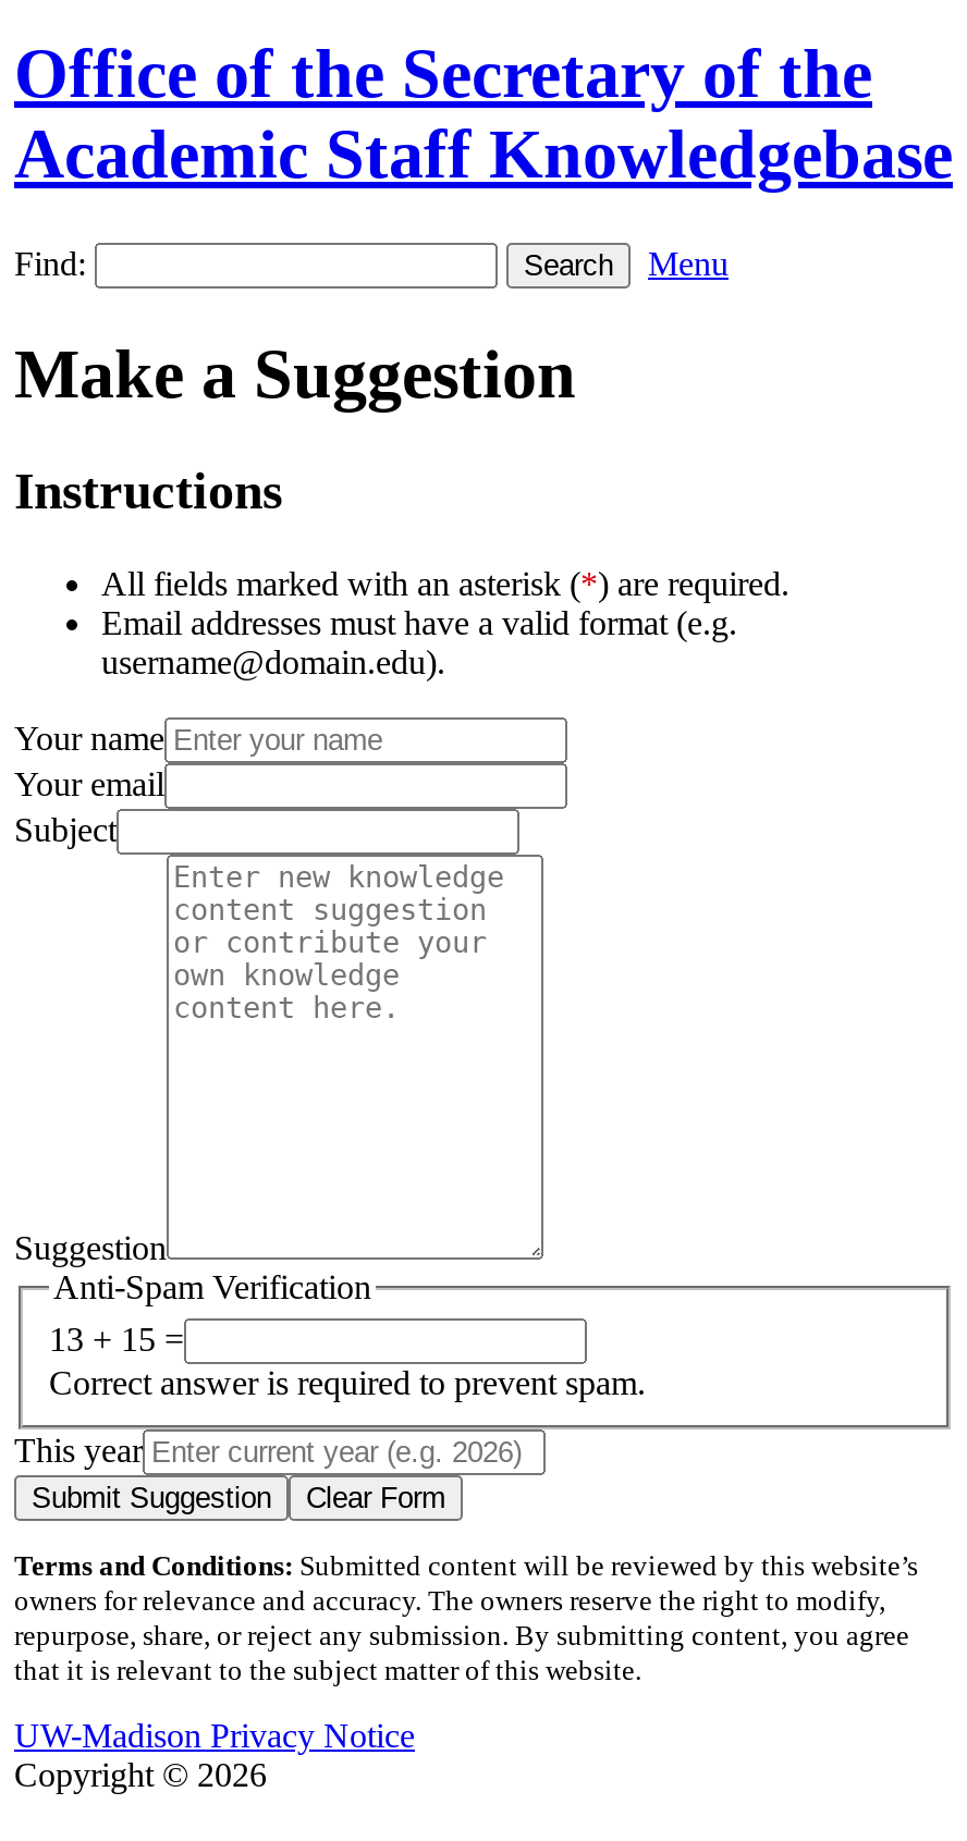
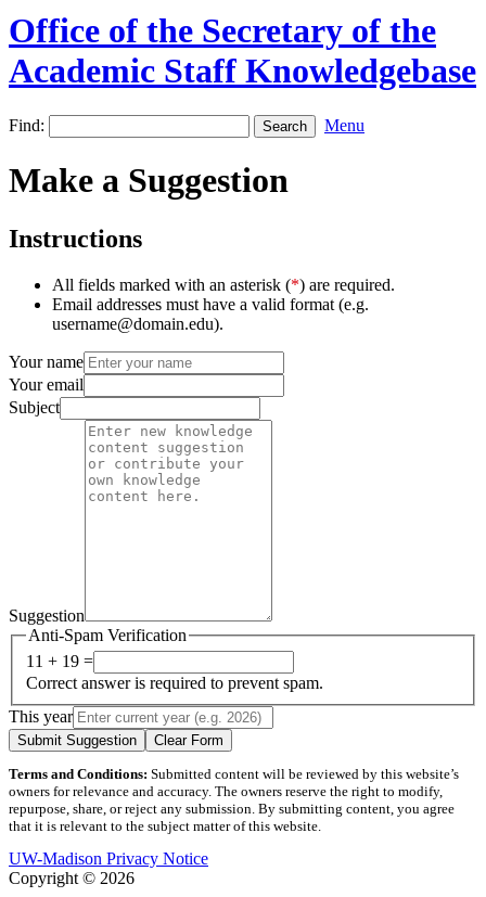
- 13 + 15 =
+ 11 + 19 =
